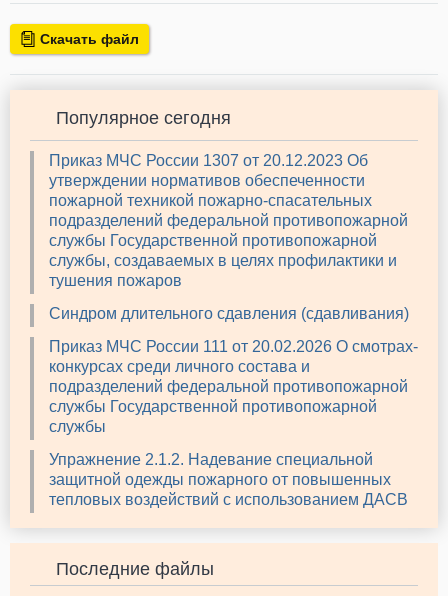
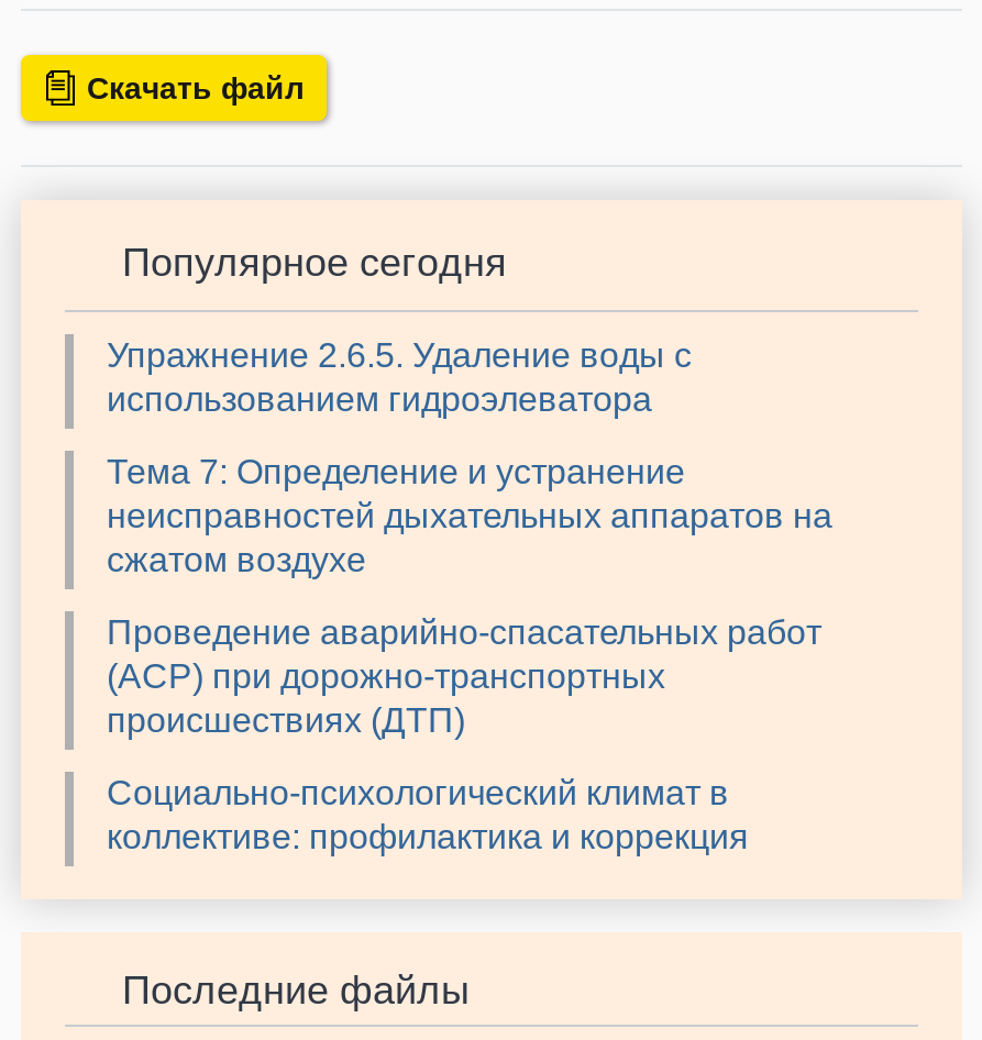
- Приказ МЧС России 1307 от 20.12.2023 Об
- утверждении нормативов обеспеченности
- пожарной техникой пожарно-спасательных
- подразделений федеральной противопожарной
- службы Государственной противопожарной
- службы, создаваемых в целях профилактики и
- тушения пожаров
+ Упражнение 2.6.5. Удаление воды с
+ использованием гидроэлеватора

- Синдром длительного сдавления (сдавливания)
+ Тема 7: Определение и устранение
+ неисправностей дыхательных аппаратов на
+ сжатом воздухе

- Приказ МЧС России 111 от 20.02.2026 О смотрах-
- конкурсах среди личного состава и
- подразделений федеральной противопожарной
- службы Государственной противопожарной
- службы
+ Проведение аварийно-спасательных работ
+ (АСР) при дорожно-транспортных
+ происшествиях (ДТП)

- Упражнение 2.1.2. Надевание специальной
- защитной одежды пожарного от повышенных
- тепловых воздействий с использованием ДАСВ
+ Социально-психологический климат в
+ коллективе: профилактика и коррекция
